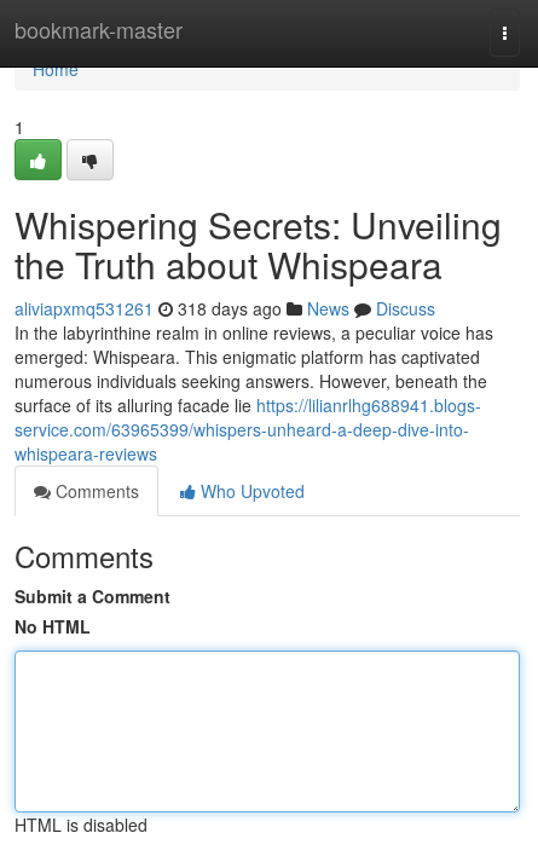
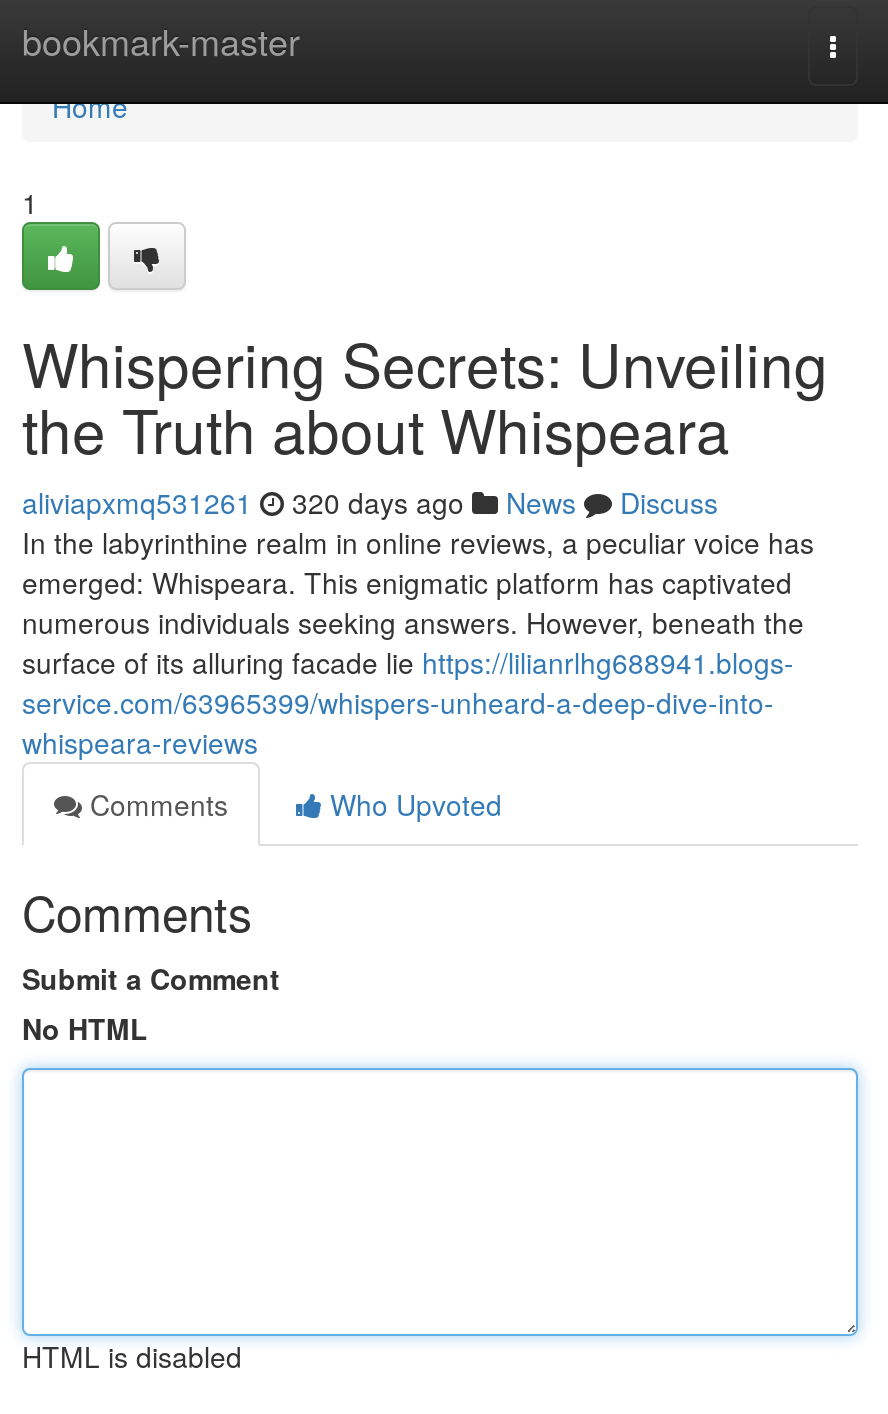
- aliviapxmq531261 318 days ago News Discuss
+ aliviapxmq531261 320 days ago News Discuss
